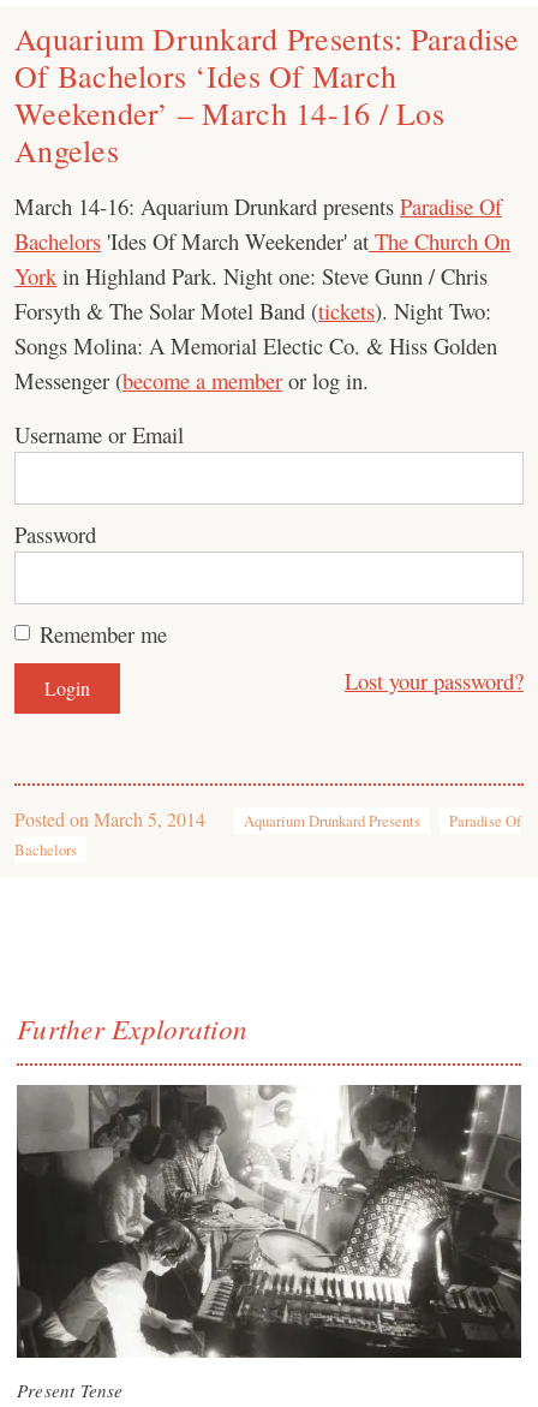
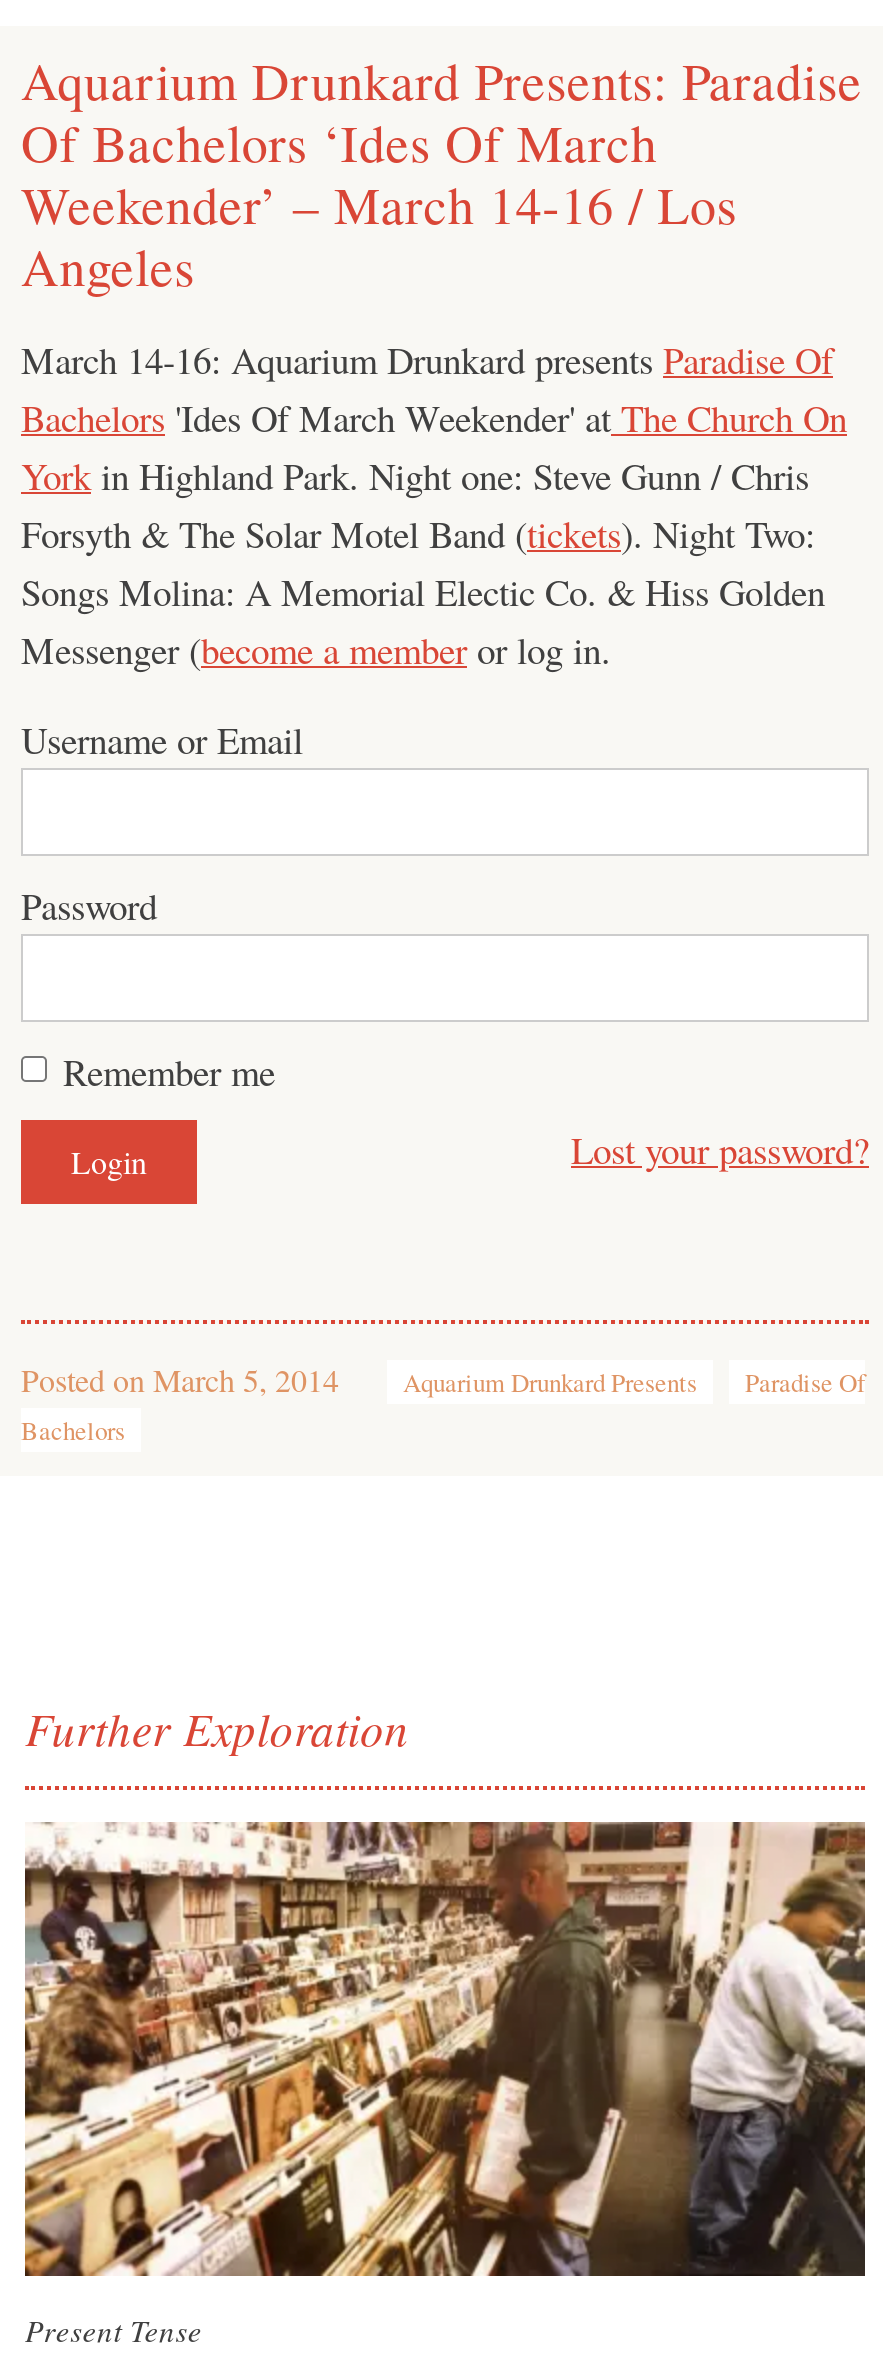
- [image]
+ [image]
